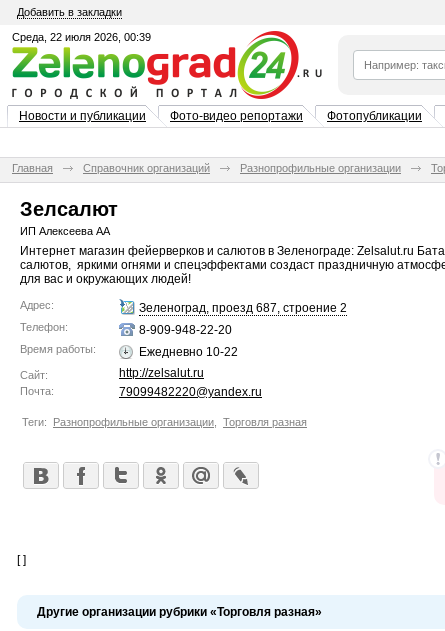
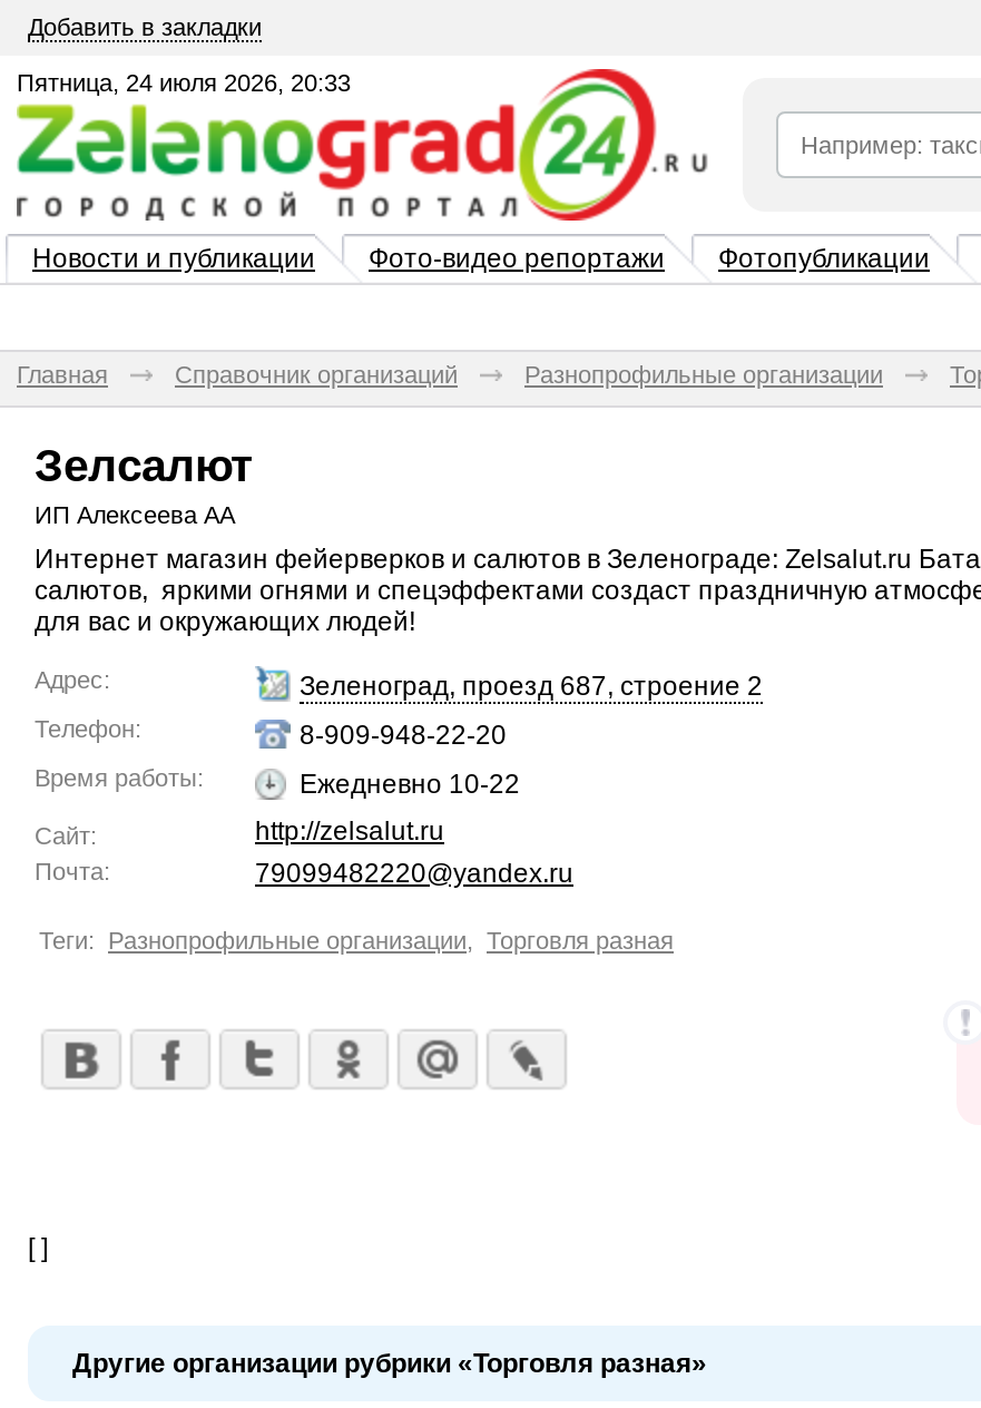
- Среда, 22 июля 2026, 00:39
+ Пятница, 24 июля 2026, 20:33
